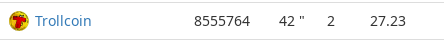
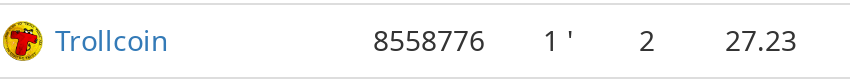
- 8555764
+ 8558776

- 42 "
+ 1 '
